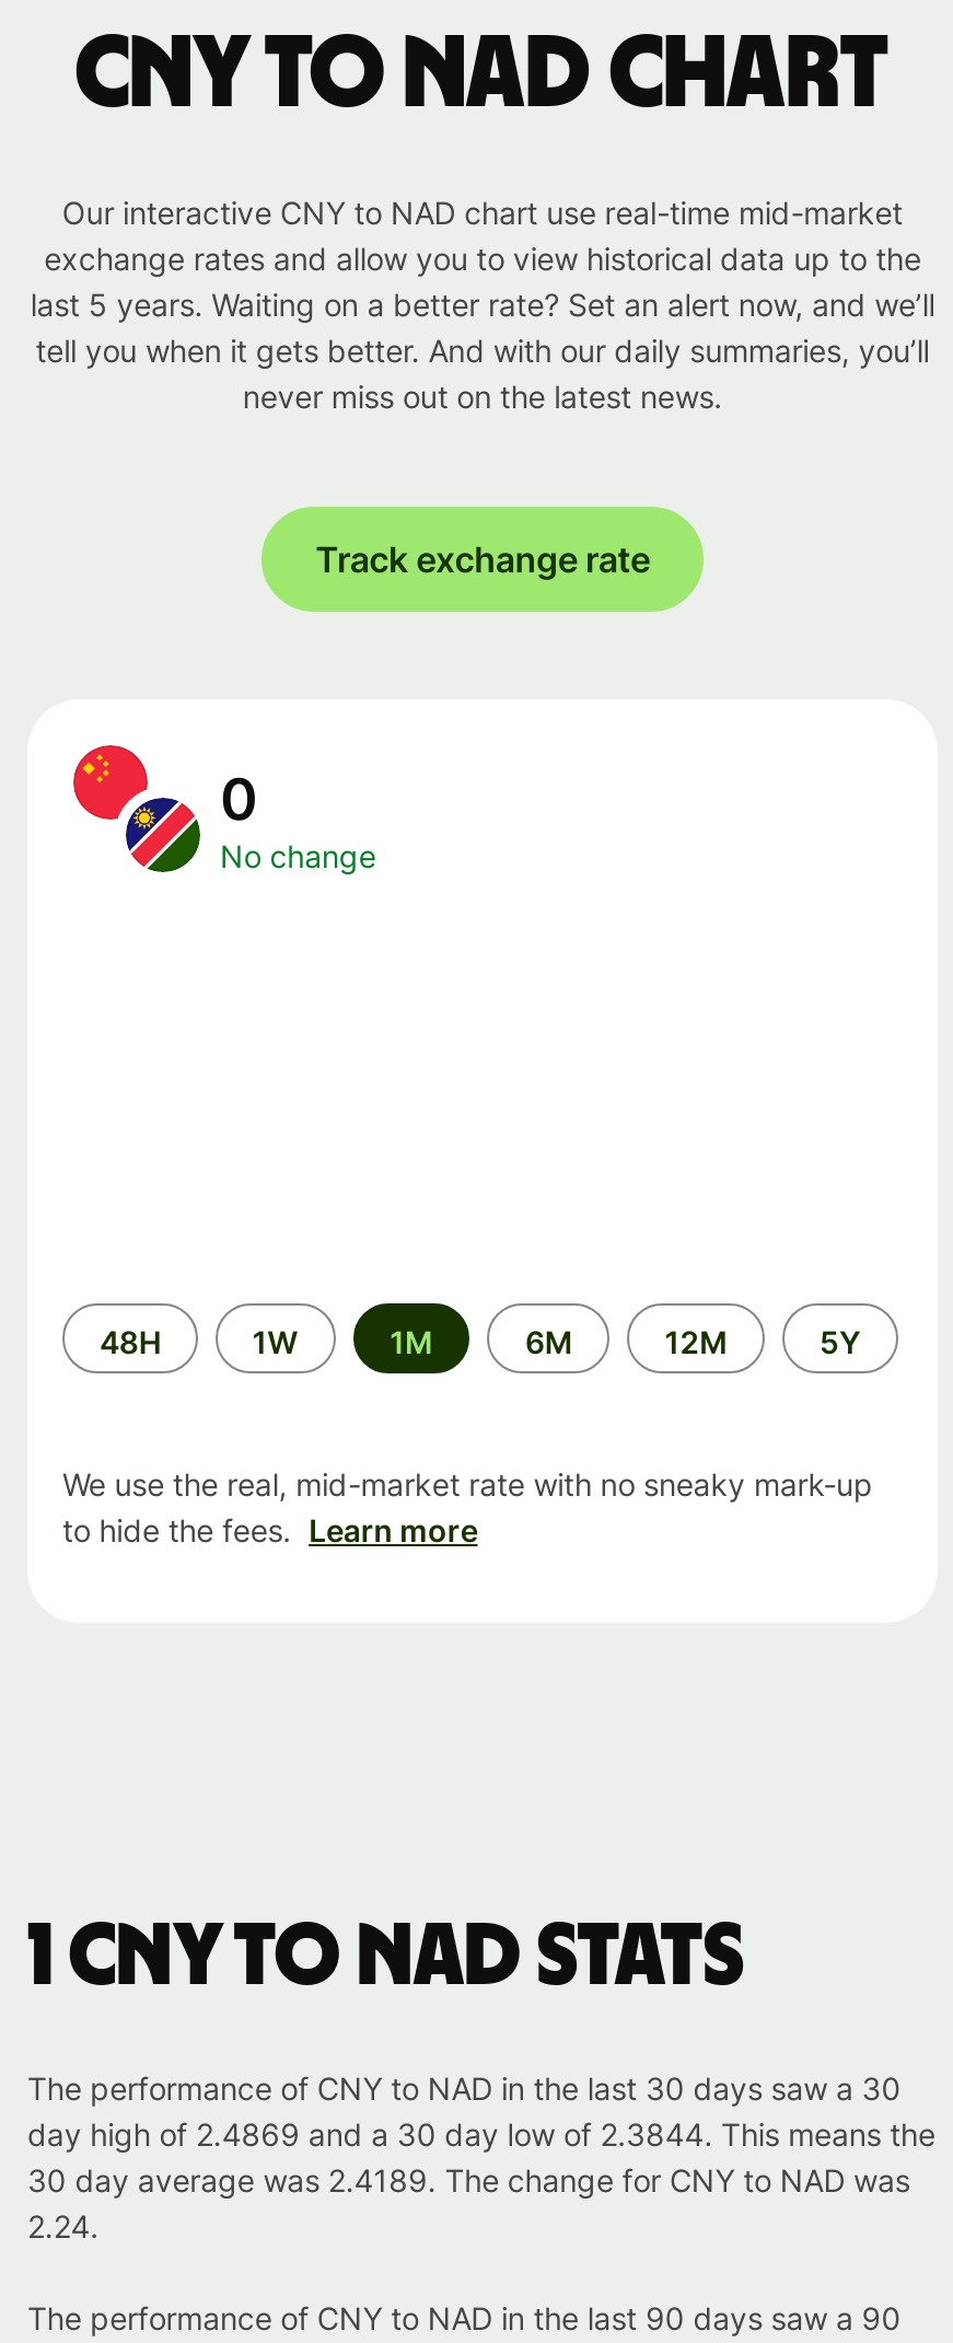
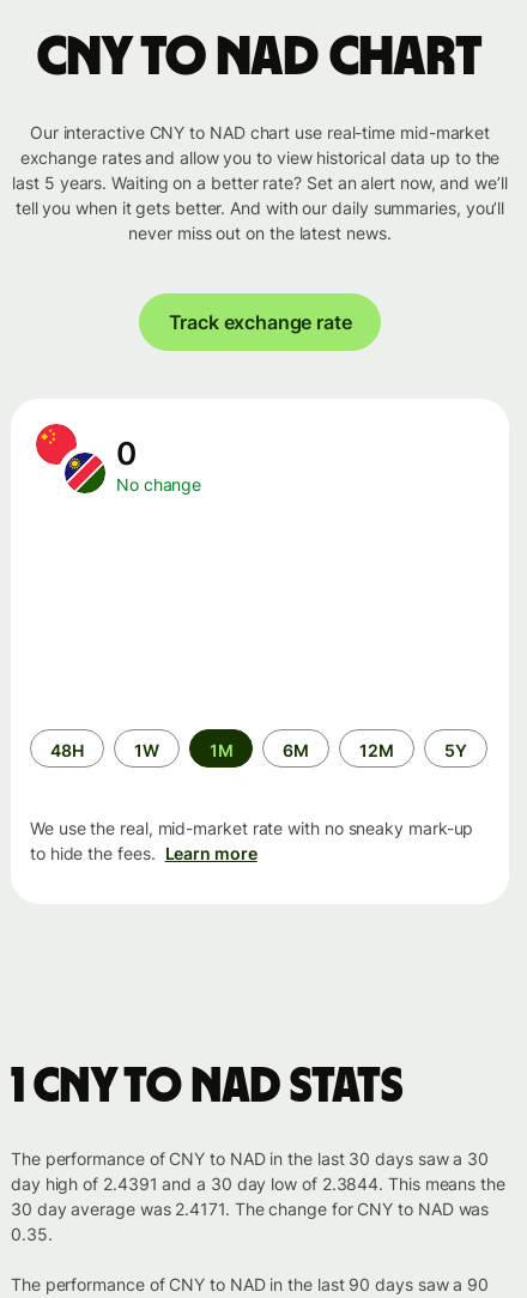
- day high of 2.4869 and a 30 day low of 2.3844. This means the
+ day high of 2.4391 and a 30 day low of 2.3844. This means the

- 30 day average was 2.4189. The change for CNY to NAD was
+ 30 day average was 2.4171. The change for CNY to NAD was

- 2.24.
+ 0.35.
